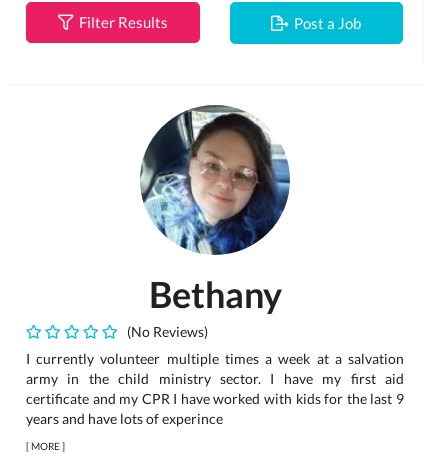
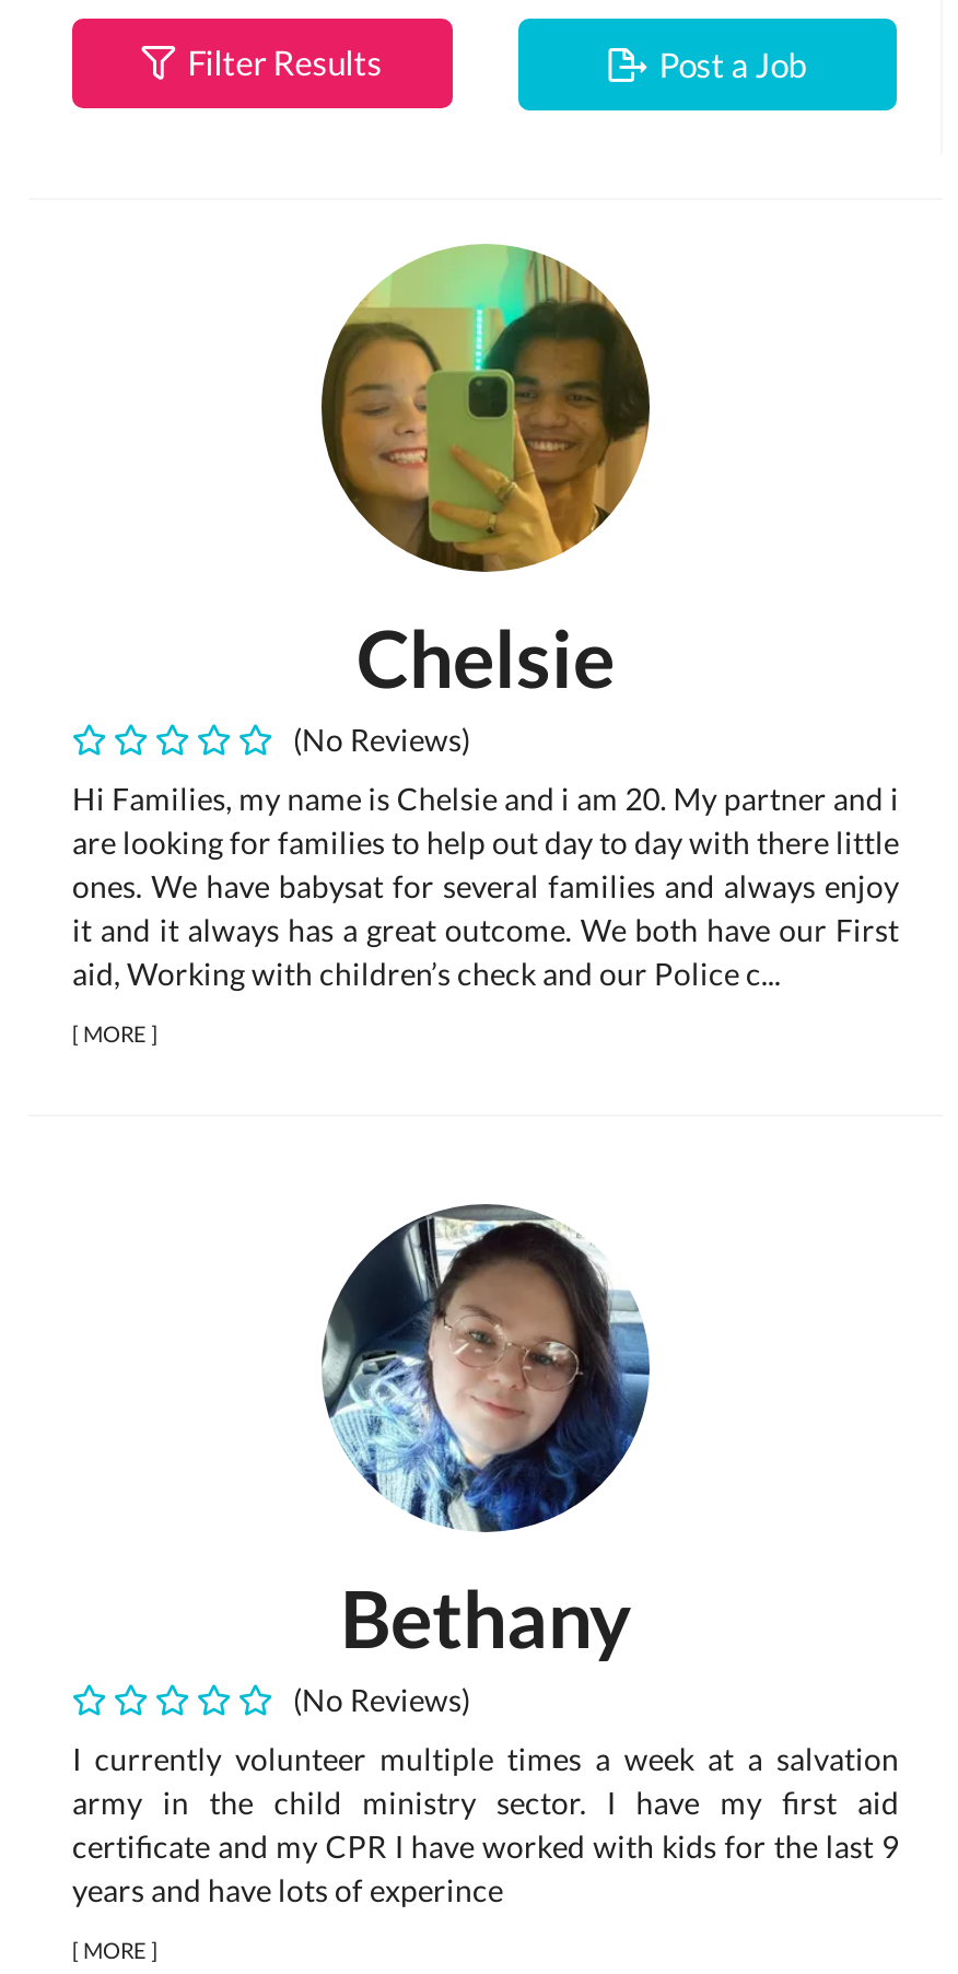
+ [image]
+ Chelsie
+ (No Reviews)
+ Hi Families, my name is Chelsie and i am 20. My partner and i
+ are looking for families to help out day to day with there little
+ ones. We have babysat for several families and always enjoy
+ it and it always has a great outcome. We both have our First
+ aid, Working with children’s check and our Police c...
+ [MORE]
